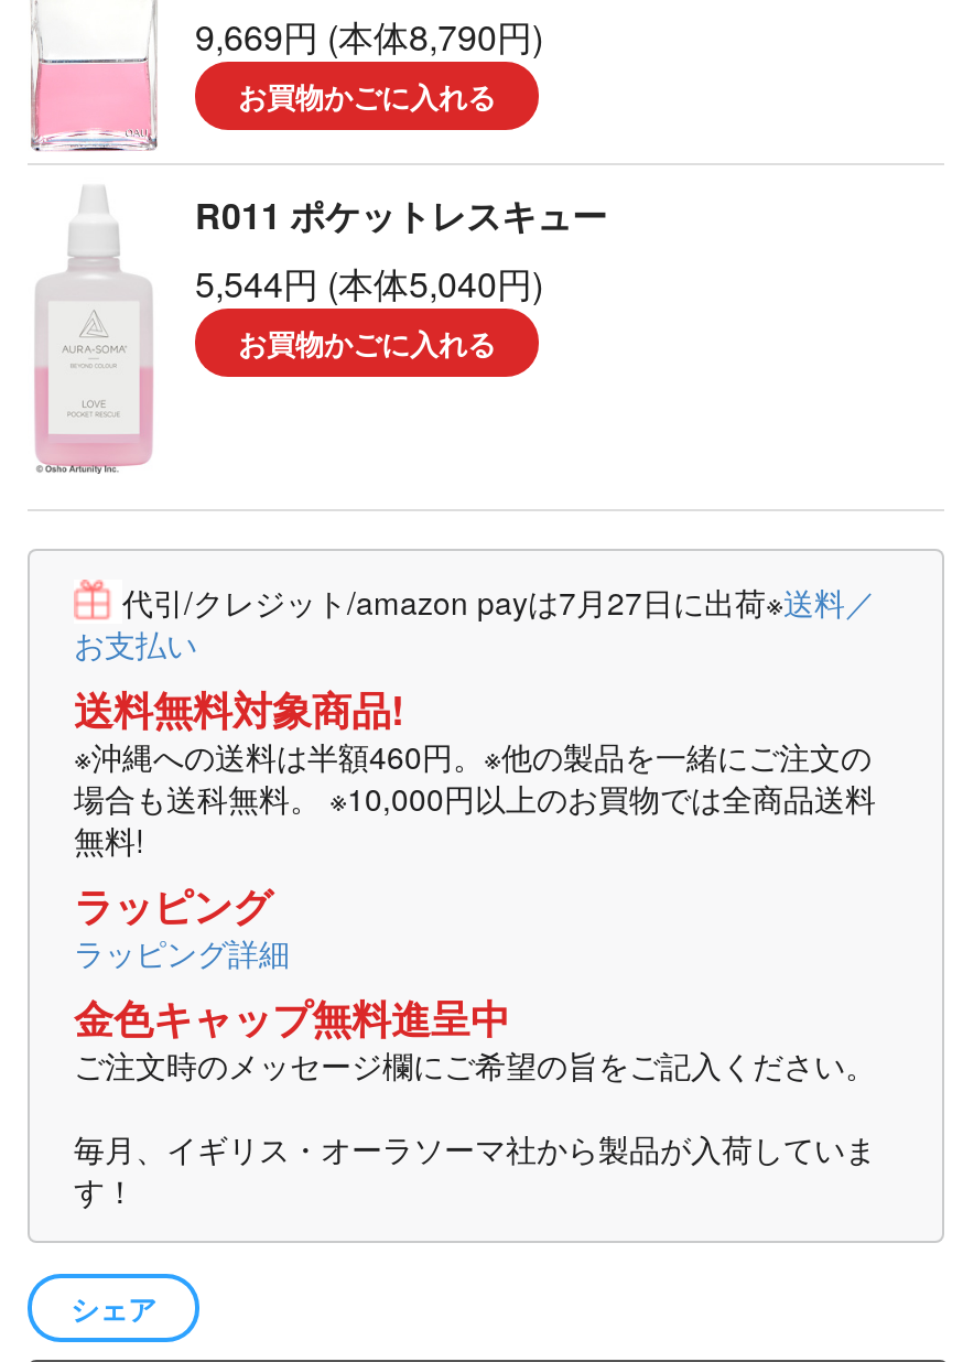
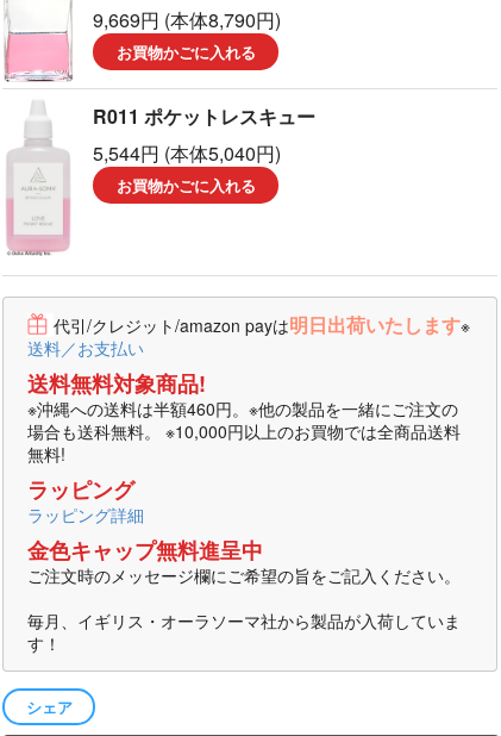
- 代引/クレジット/amazon payは7月27日に出荷※送料／
- お支払い
+ 代引/クレジット/amazon payは明日出荷いたします※
+ 送料／お支払い
